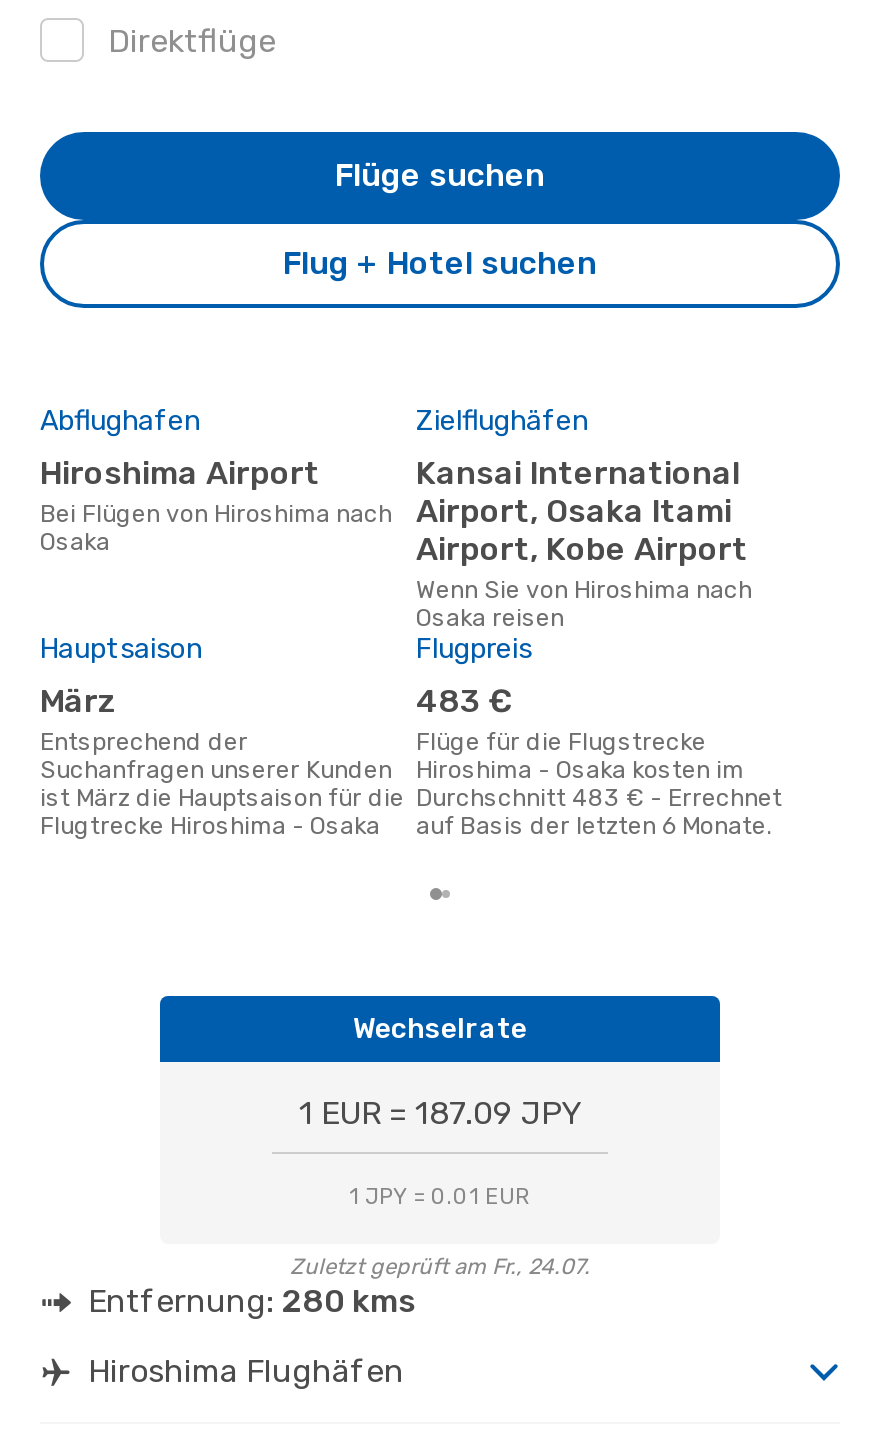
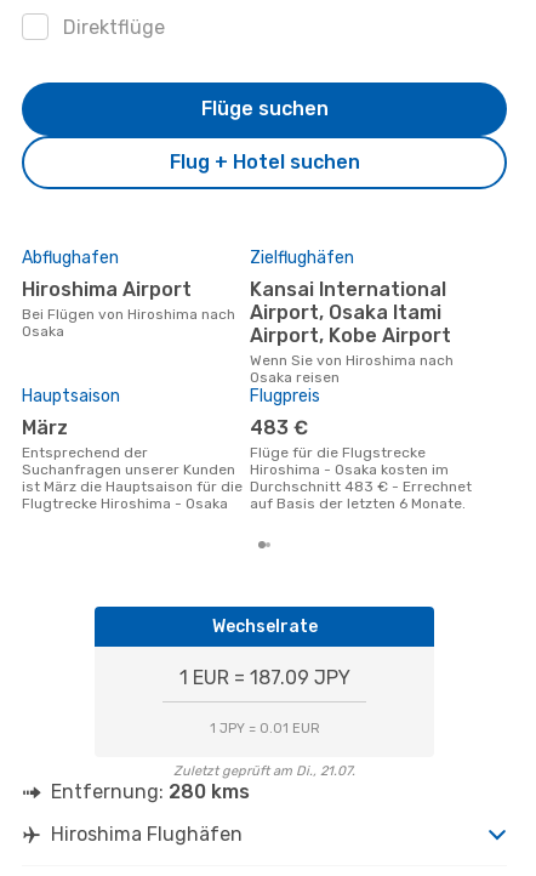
- Zuletzt geprüft am Fr., 24.07.
+ Zuletzt geprüft am Di., 21.07.
